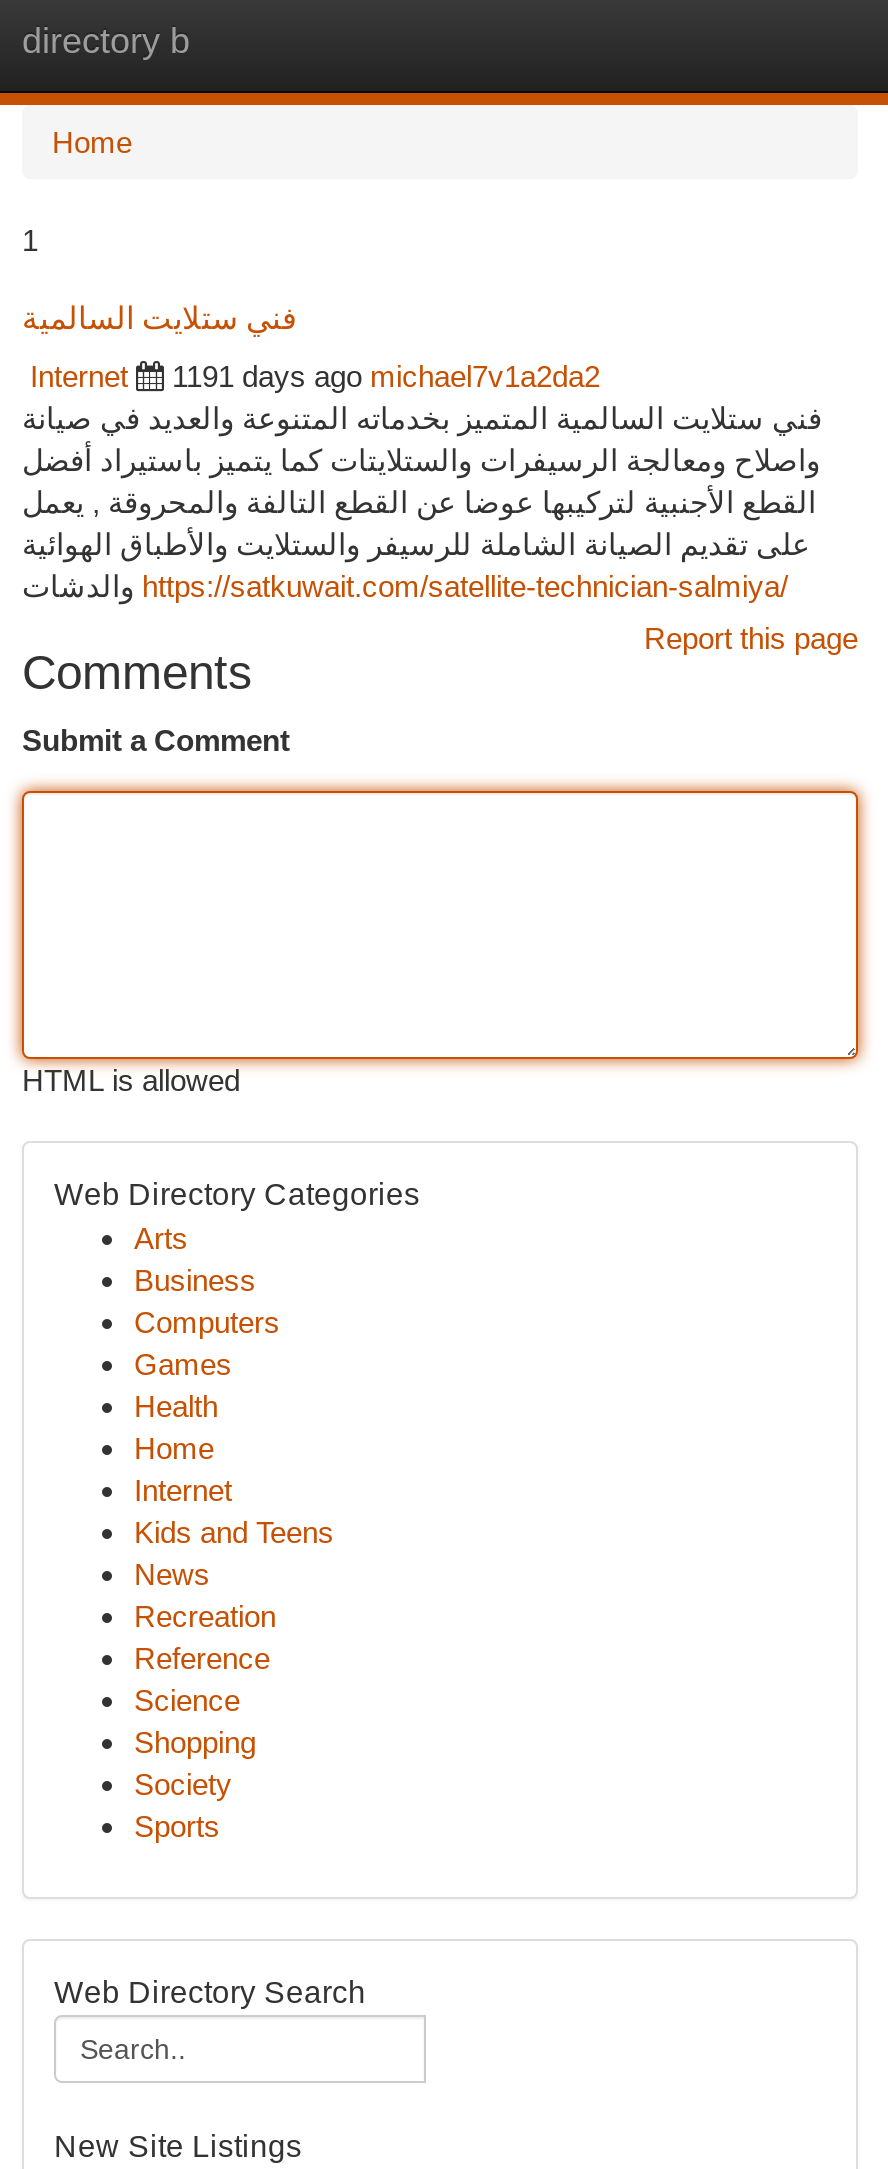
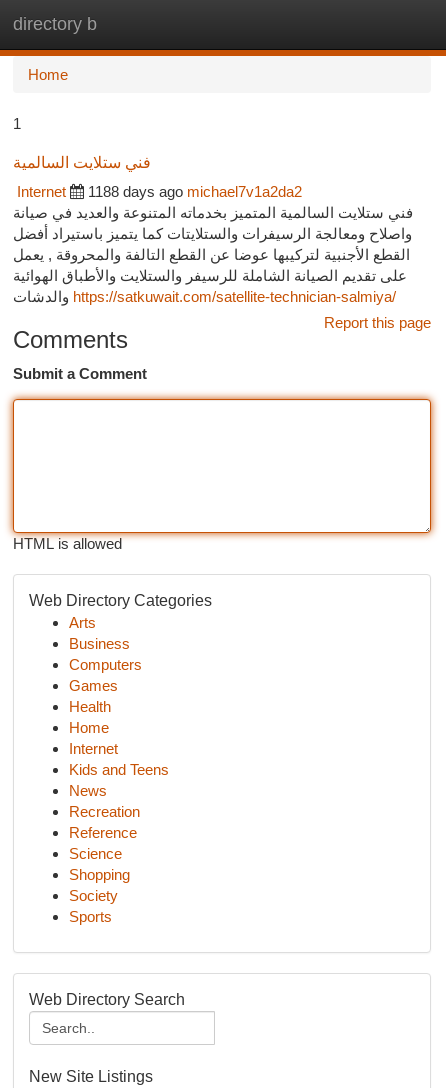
- 1191 days ago michael7v1a2da2
+ 1188 days ago michael7v1a2da2
